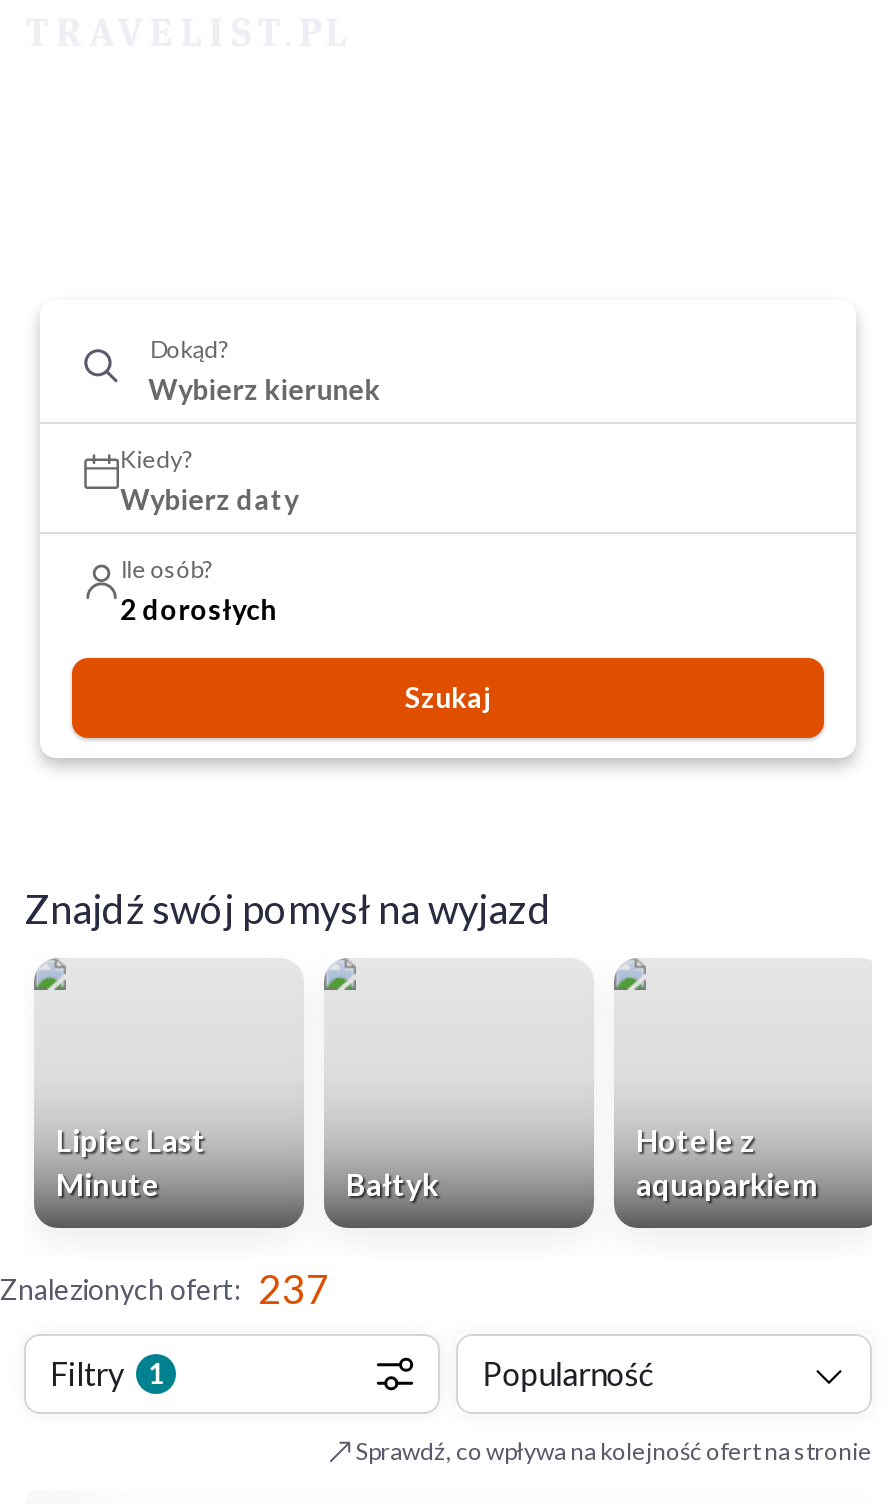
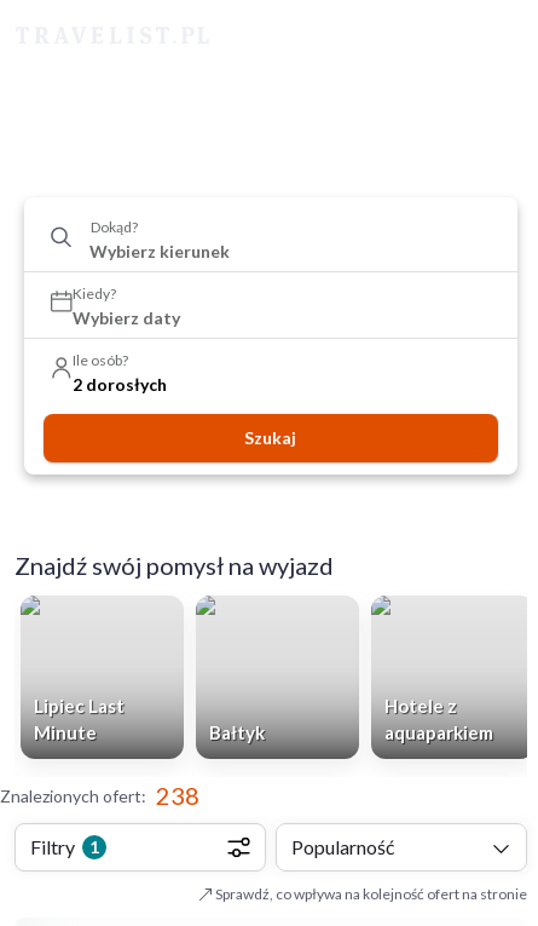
- Znalezionych ofert: 237
+ Znalezionych ofert: 238
